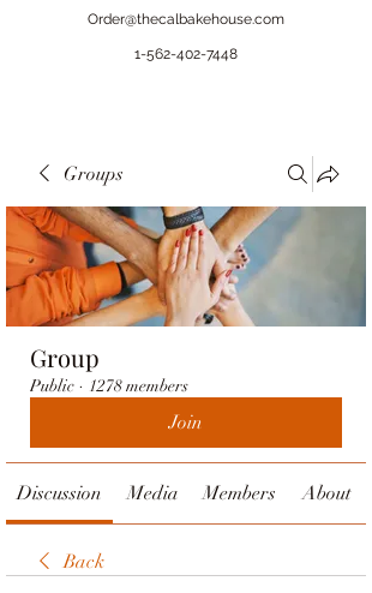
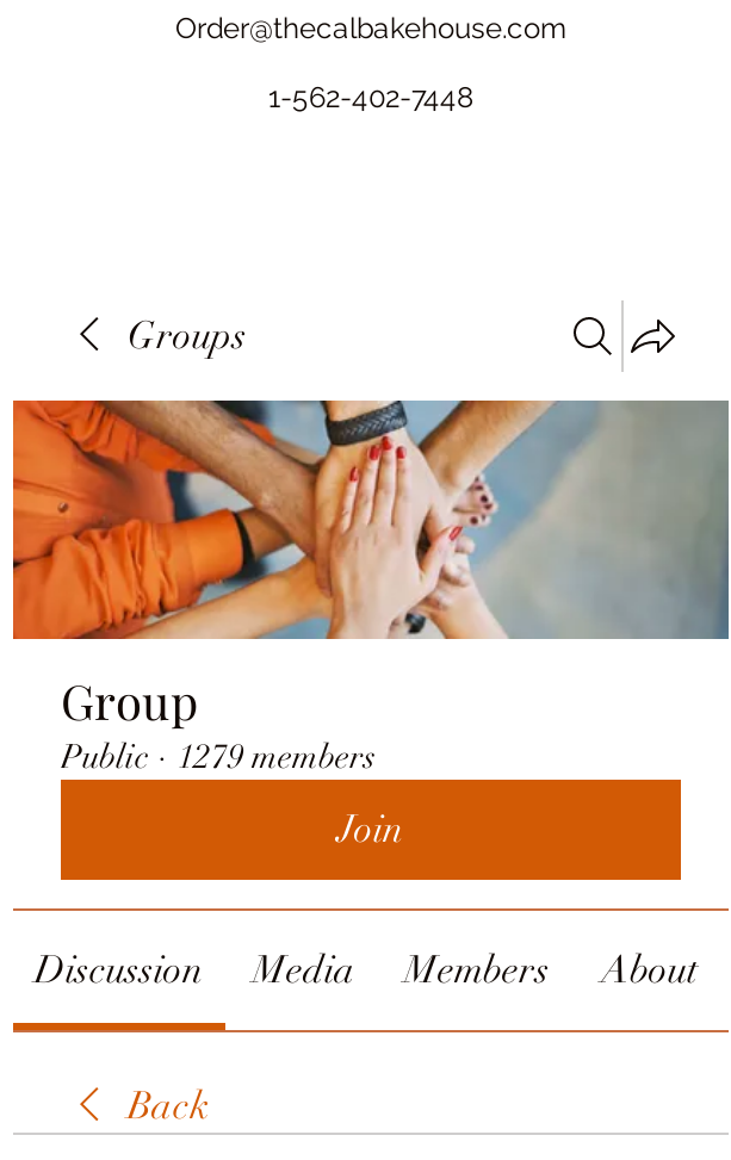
- Public · 1278 members
+ Public · 1279 members
